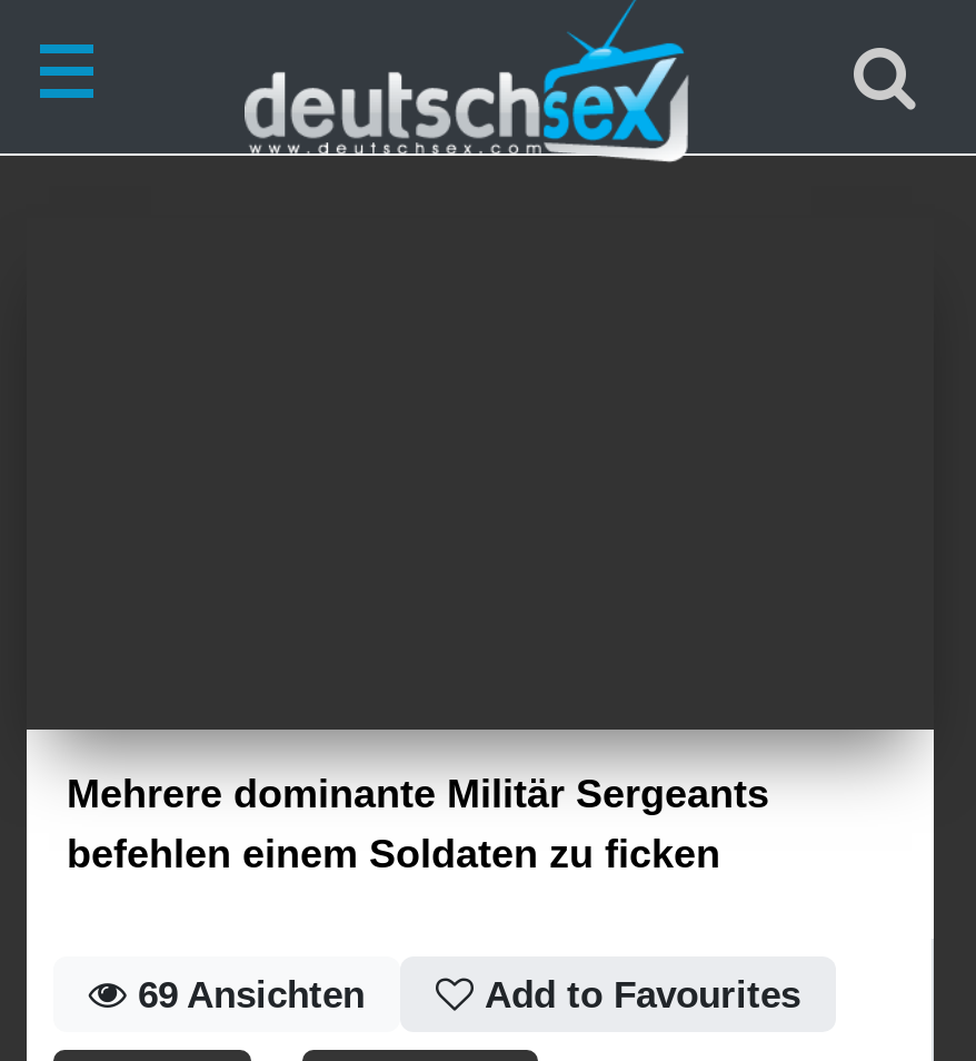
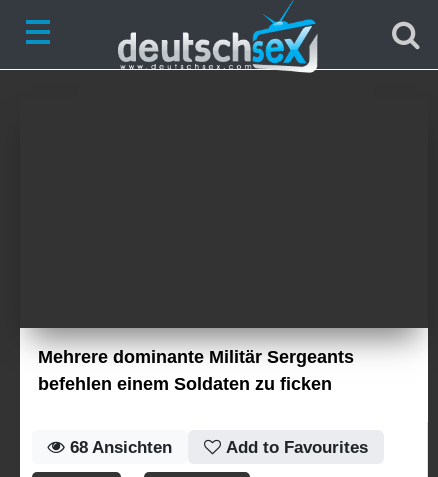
- 69 Ansichten
+ 68 Ansichten
